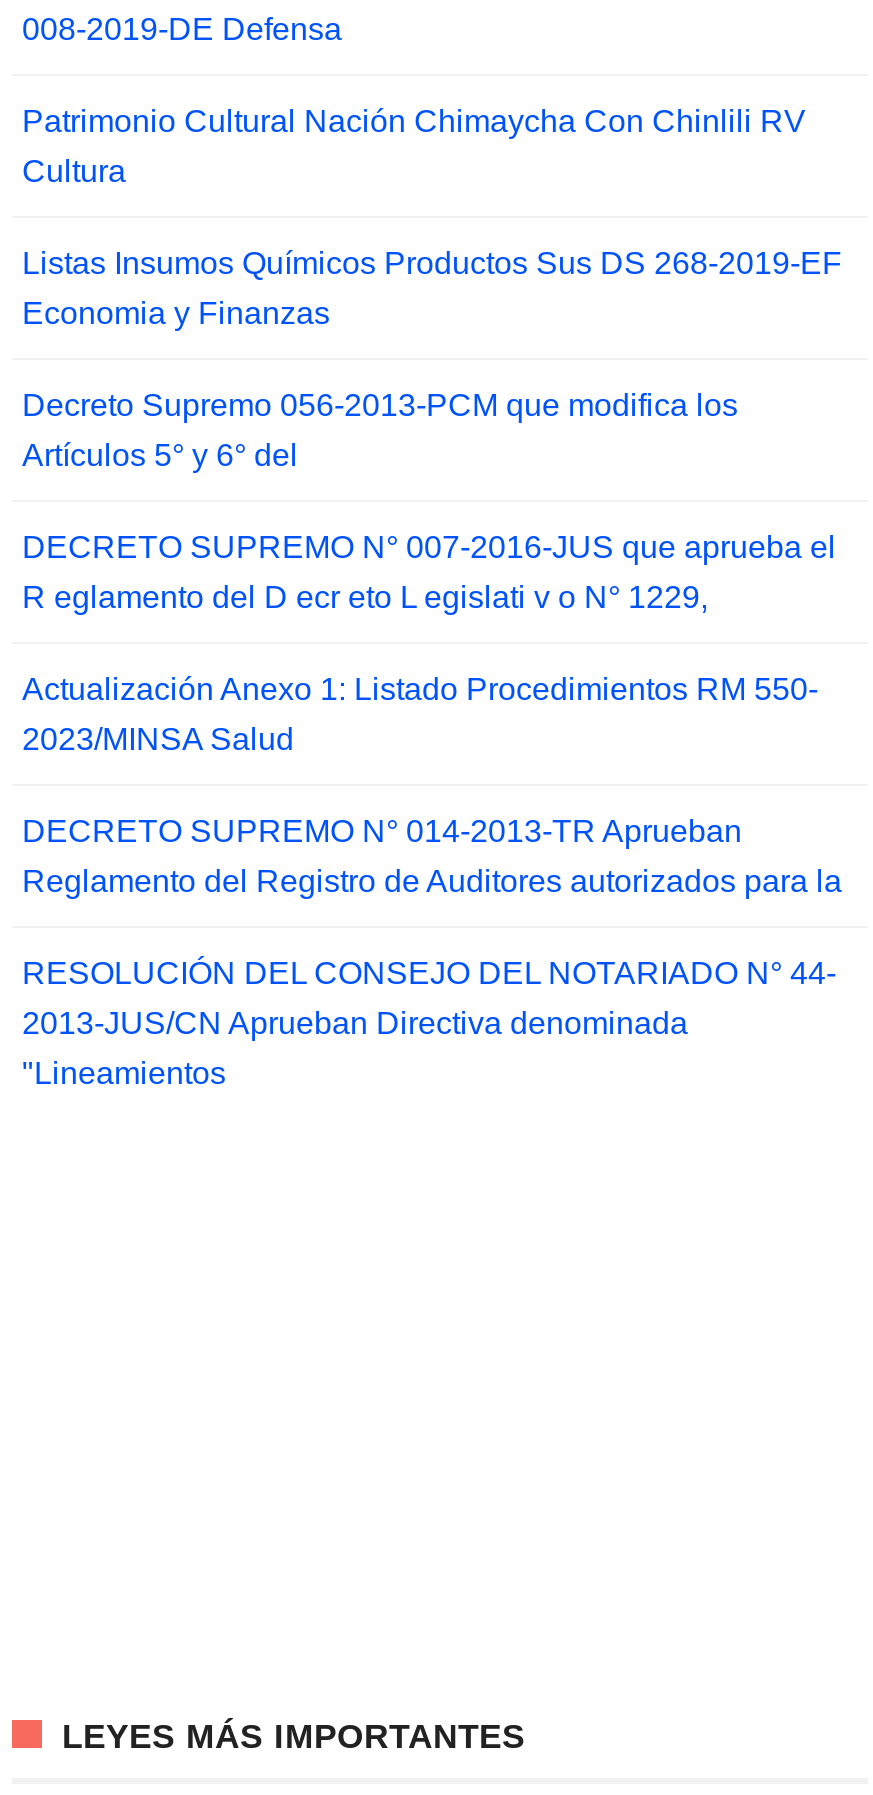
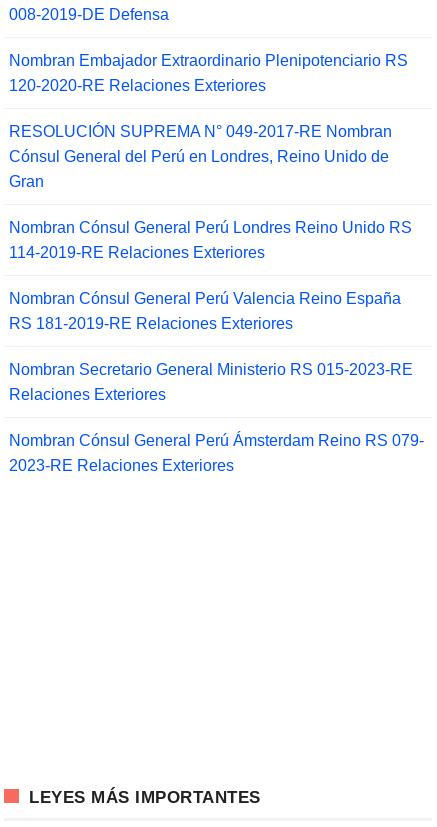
- Patrimonio Cultural Nación Chimaycha Con Chinlili RV
- Cultura
- Listas Insumos Químicos Productos Sus DS 268-2019-EF
- Economia y Finanzas
- Decreto Supremo 056-2013-PCM que modifica los
- Artículos 5° y 6° del
- DECRETO SUPREMO N° 007-2016-JUS que aprueba el
- R eglamento del D ecr eto L egislati v o N° 1229,
- Actualización Anexo 1: Listado Procedimientos RM 550-
- 2023/MINSA Salud
- DECRETO SUPREMO N° 014-2013-TR Aprueban
- Reglamento del Registro de Auditores autorizados para la
- RESOLUCIÓN DEL CONSEJO DEL NOTARIADO N° 44-
- 2013-JUS/CN Aprueban Directiva denominada
- "Lineamientos
+ Nombran Embajador Extraordinario Plenipotenciario RS
+ 120-2020-RE Relaciones Exteriores
+ RESOLUCIÓN SUPREMA N° 049-2017-RE Nombran
+ Cónsul General del Perú en Londres, Reino Unido de
+ Gran
+ Nombran Cónsul General Perú Londres Reino Unido RS
+ 114-2019-RE Relaciones Exteriores
+ Nombran Cónsul General Perú Valencia Reino España
+ RS 181-2019-RE Relaciones Exteriores
+ Nombran Secretario General Ministerio RS 015-2023-RE
+ Relaciones Exteriores
+ Nombran Cónsul General Perú Ámsterdam Reino RS 079-
+ 2023-RE Relaciones Exteriores
